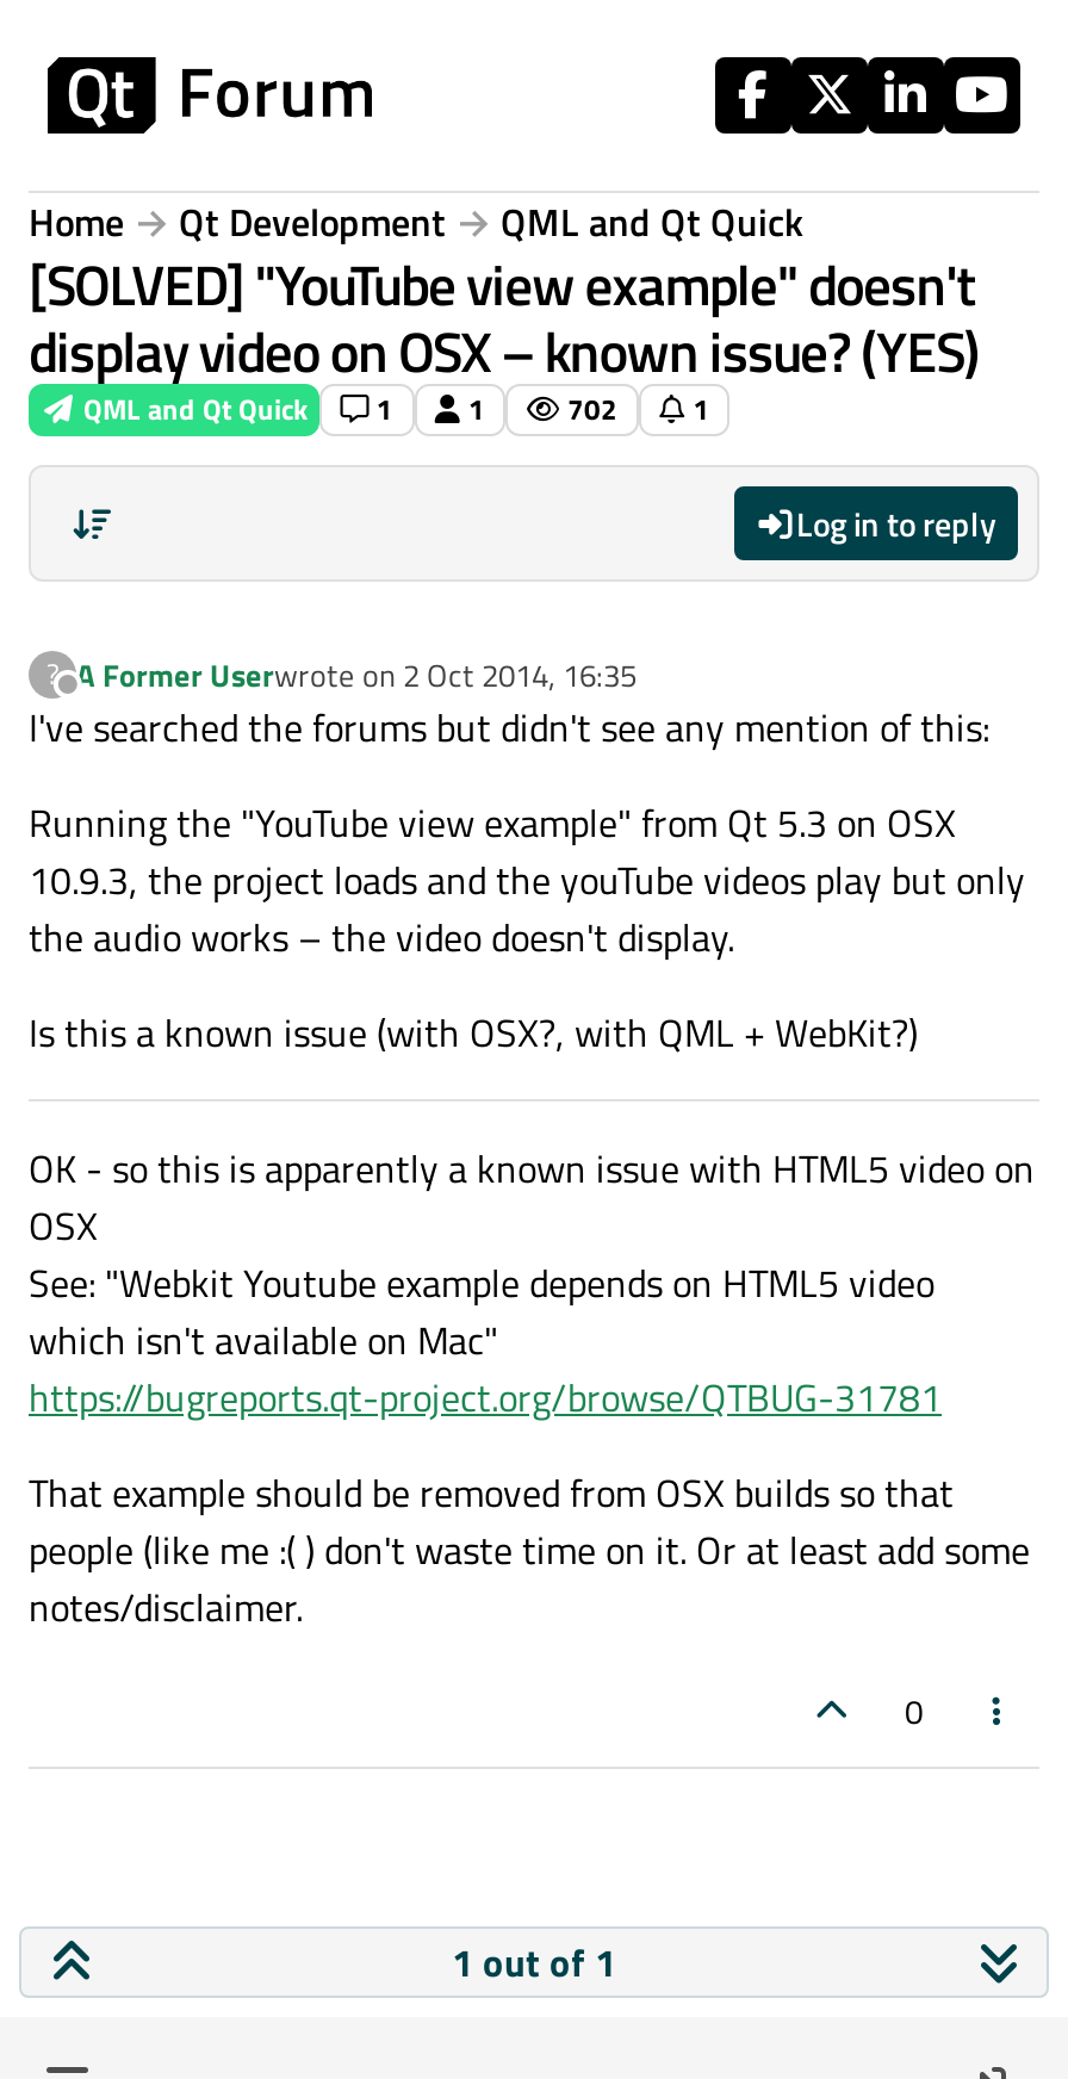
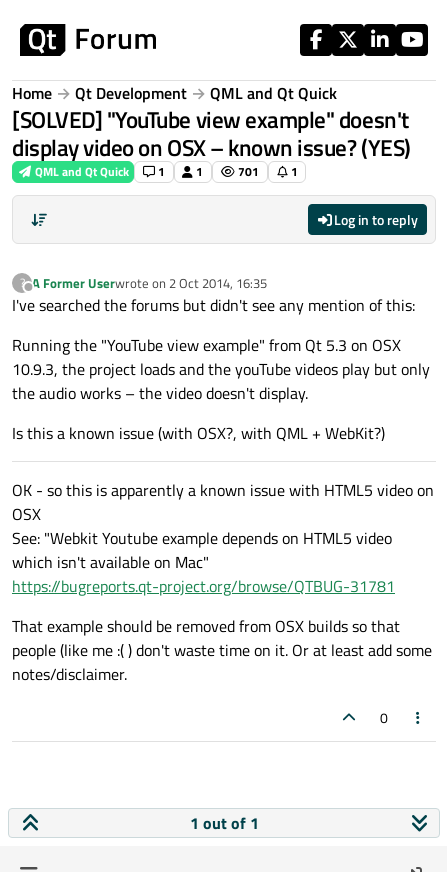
- QML and Qt Quick 1 1 702 1
+ QML and Qt Quick 1 1 701 1
